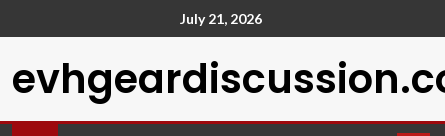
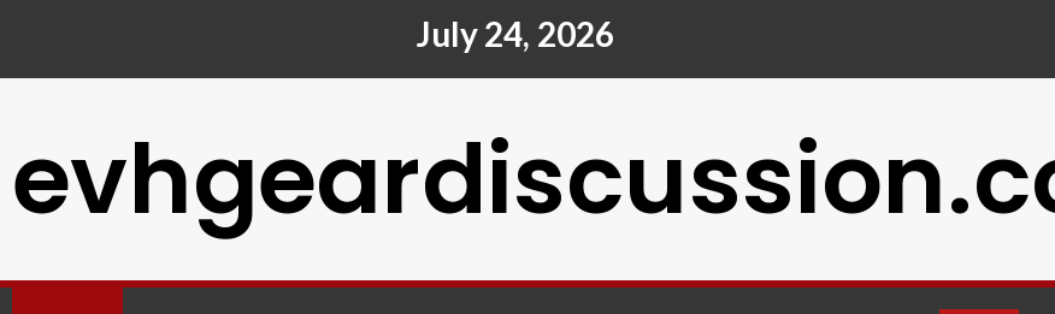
- July 21, 2026
+ July 24, 2026
